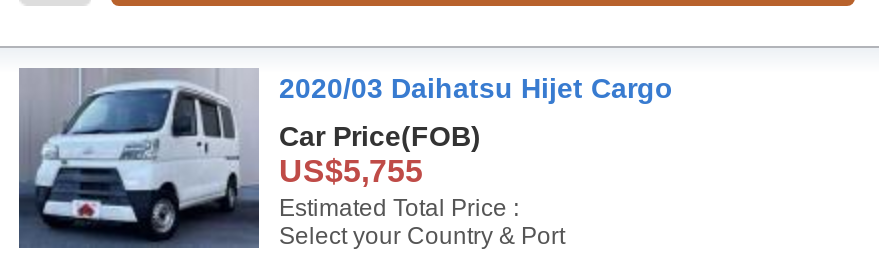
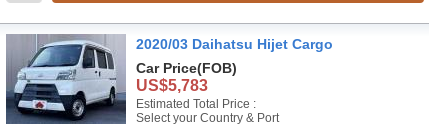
- US$5,755
+ US$5,783
